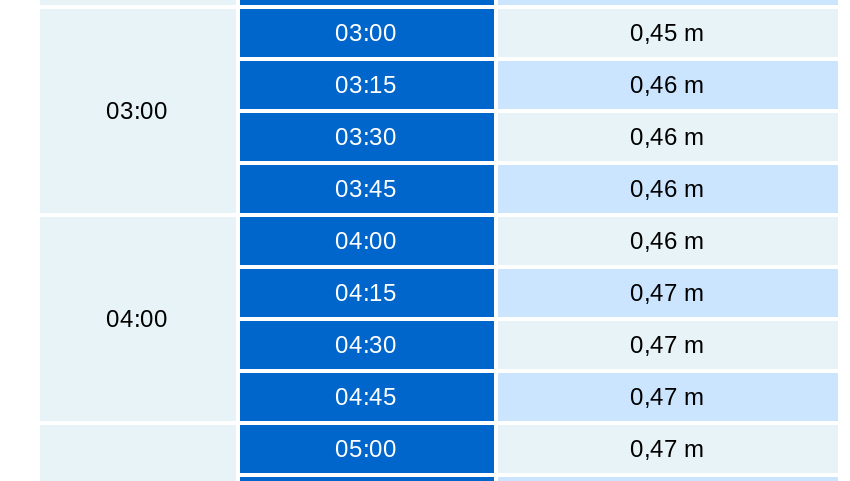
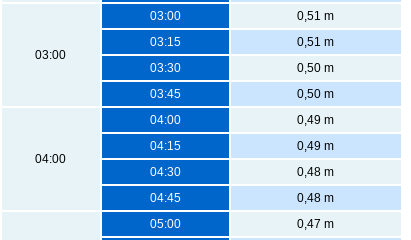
- 0,45 m
+ 0,51 m

- 0,46 m
+ 0,51 m

- 0,46 m
+ 0,50 m

- 0,46 m
+ 0,50 m

- 0,46 m
+ 0,49 m

- 0,47 m
+ 0,49 m

- 0,47 m
+ 0,48 m

- 0,47 m
+ 0,48 m
